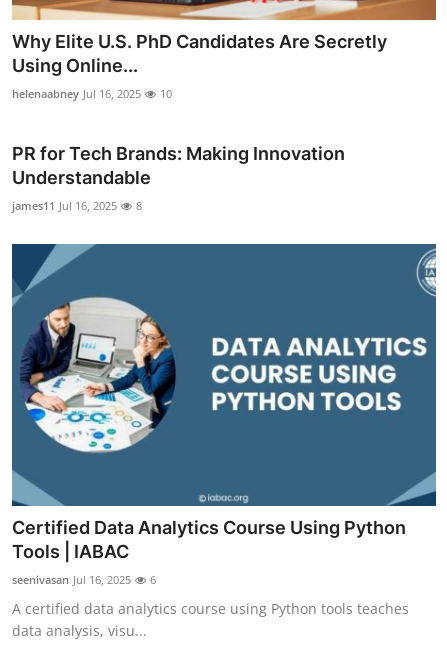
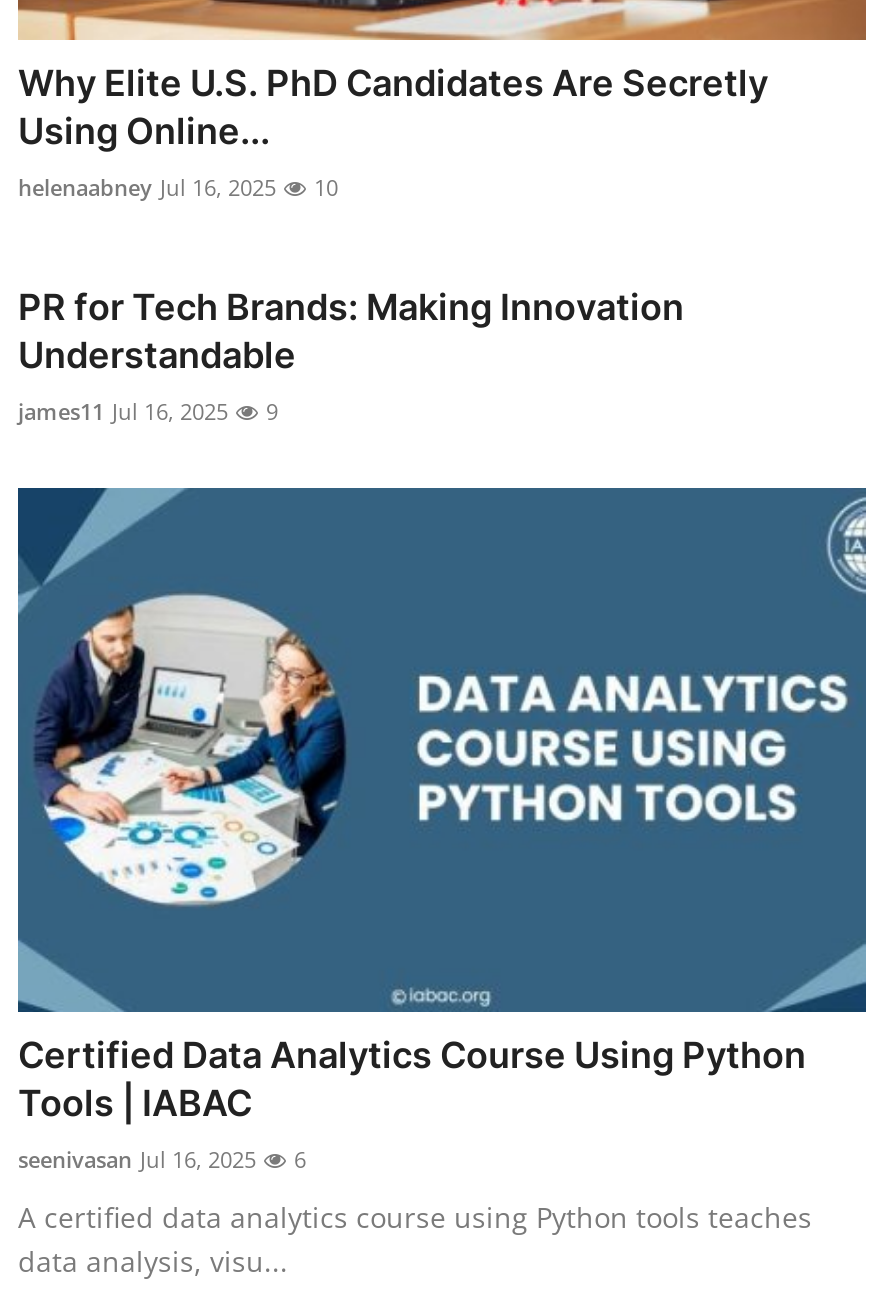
- james11 Jul 16, 2025 8
+ james11 Jul 16, 2025 9
